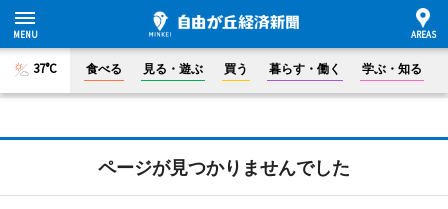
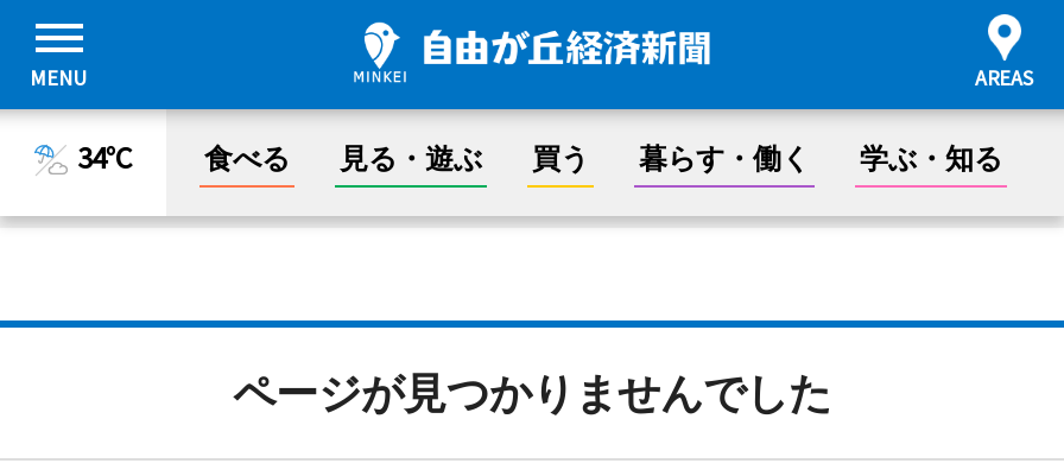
- 37°C 食べる 見る・遊ぶ 買う 暮らす・働く 学ぶ・知る
+ 34°C 食べる 見る・遊ぶ 買う 暮らす・働く 学ぶ・知る
